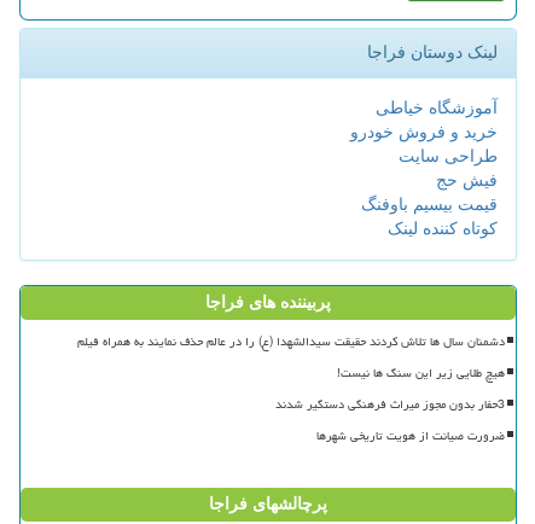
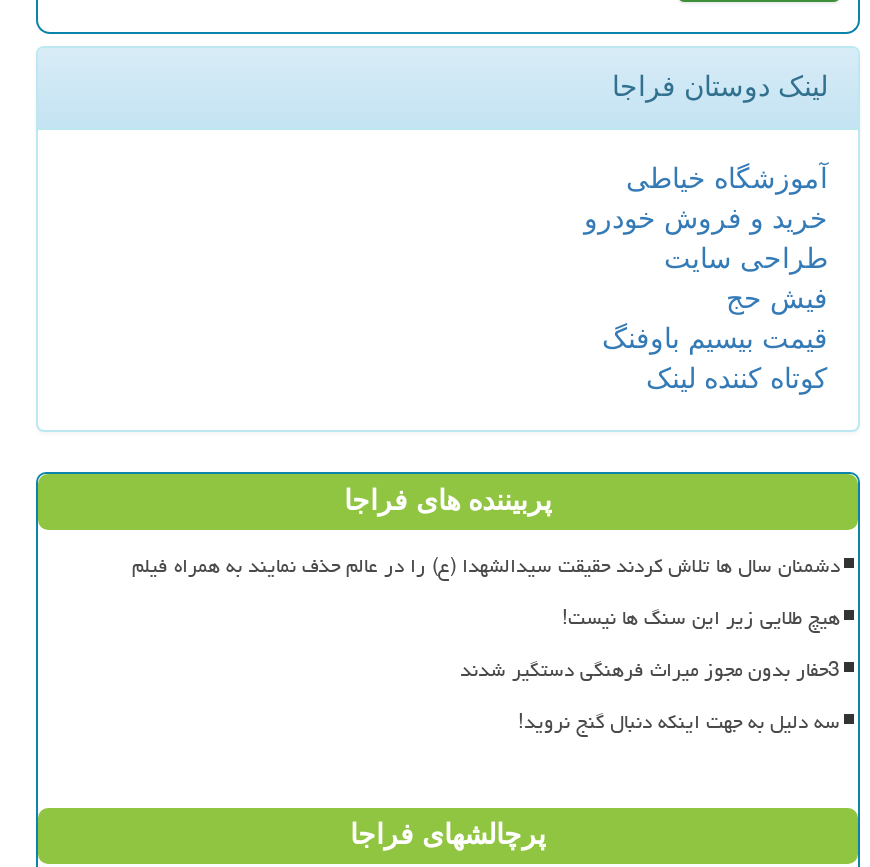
- ضرورت صیانت از هویت تاریخی شهرها
+ سه دلیل به جهت اینکه دنبال گنج نروید!
